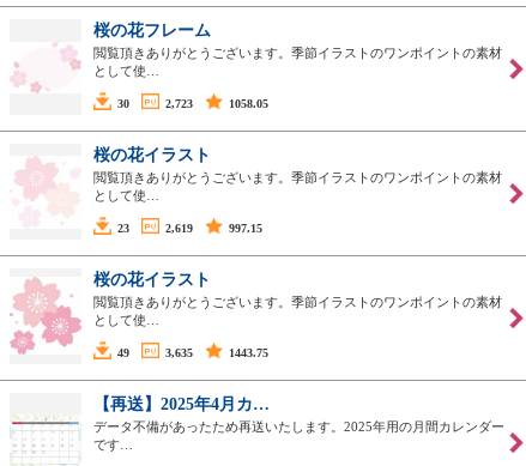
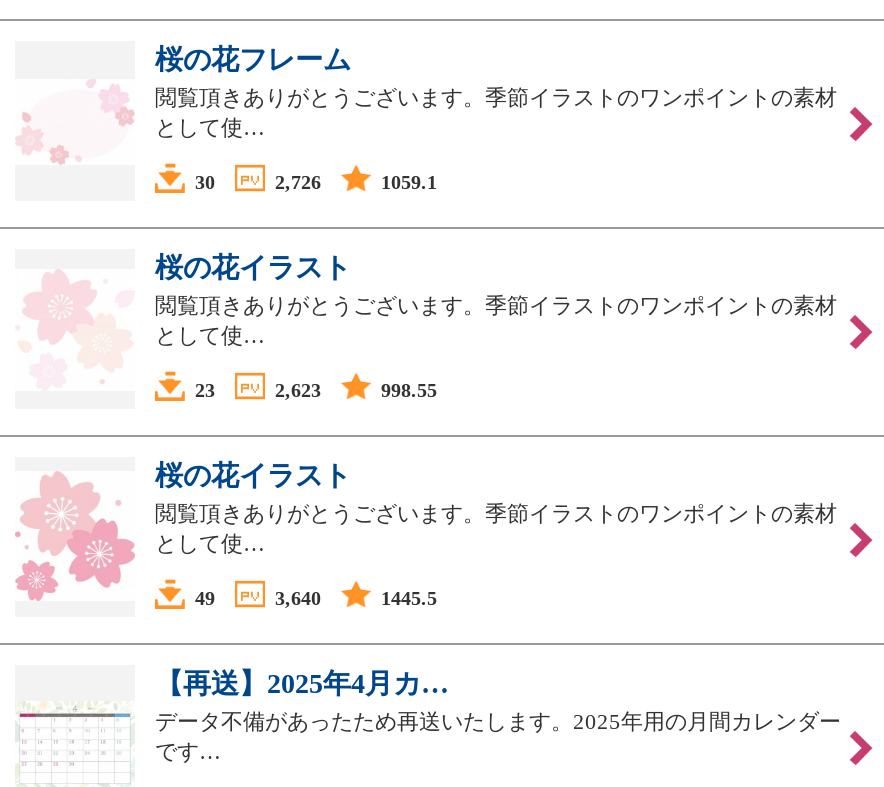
- 2,723
+ 2,726

- 1058.05
+ 1059.1

- 2,619
+ 2,623

- 997.15
+ 998.55

- 3,635
+ 3,640

- 1443.75
+ 1445.5
